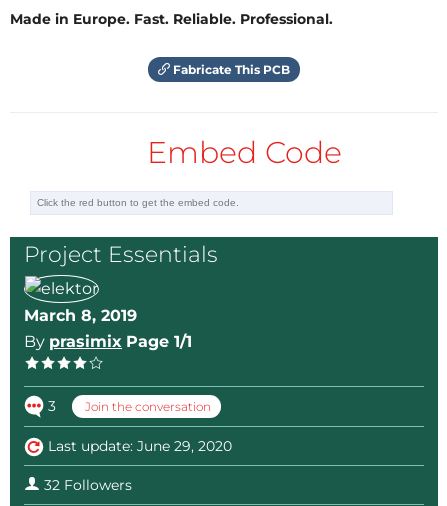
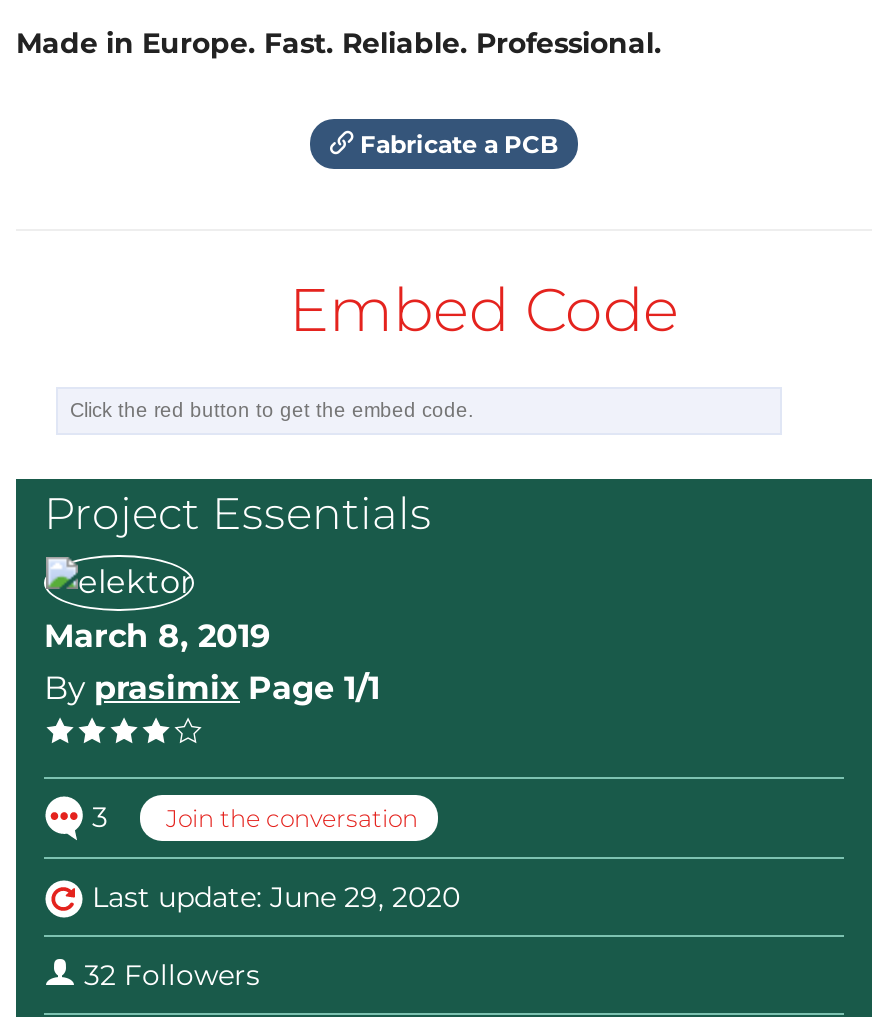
- Fabricate This PCB
+ Fabricate a PCB
